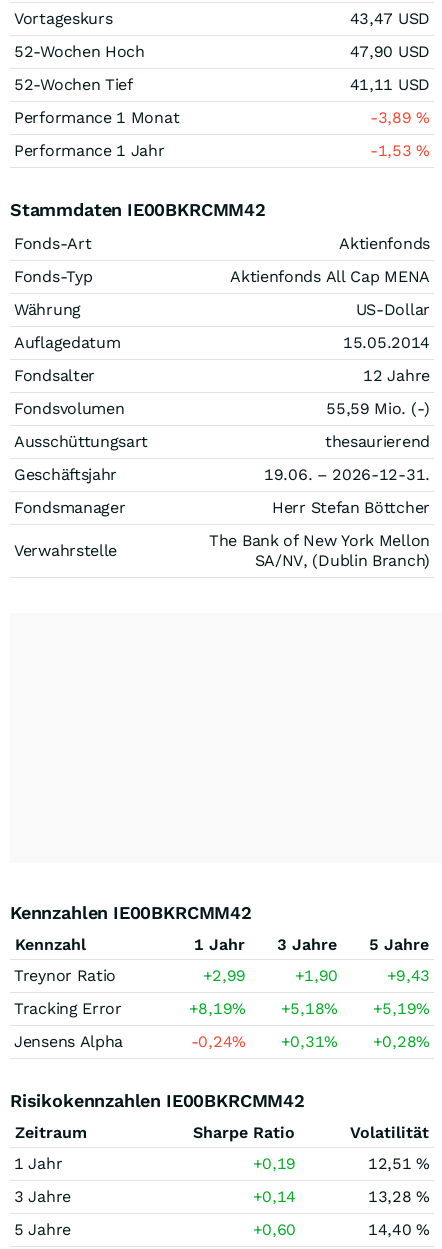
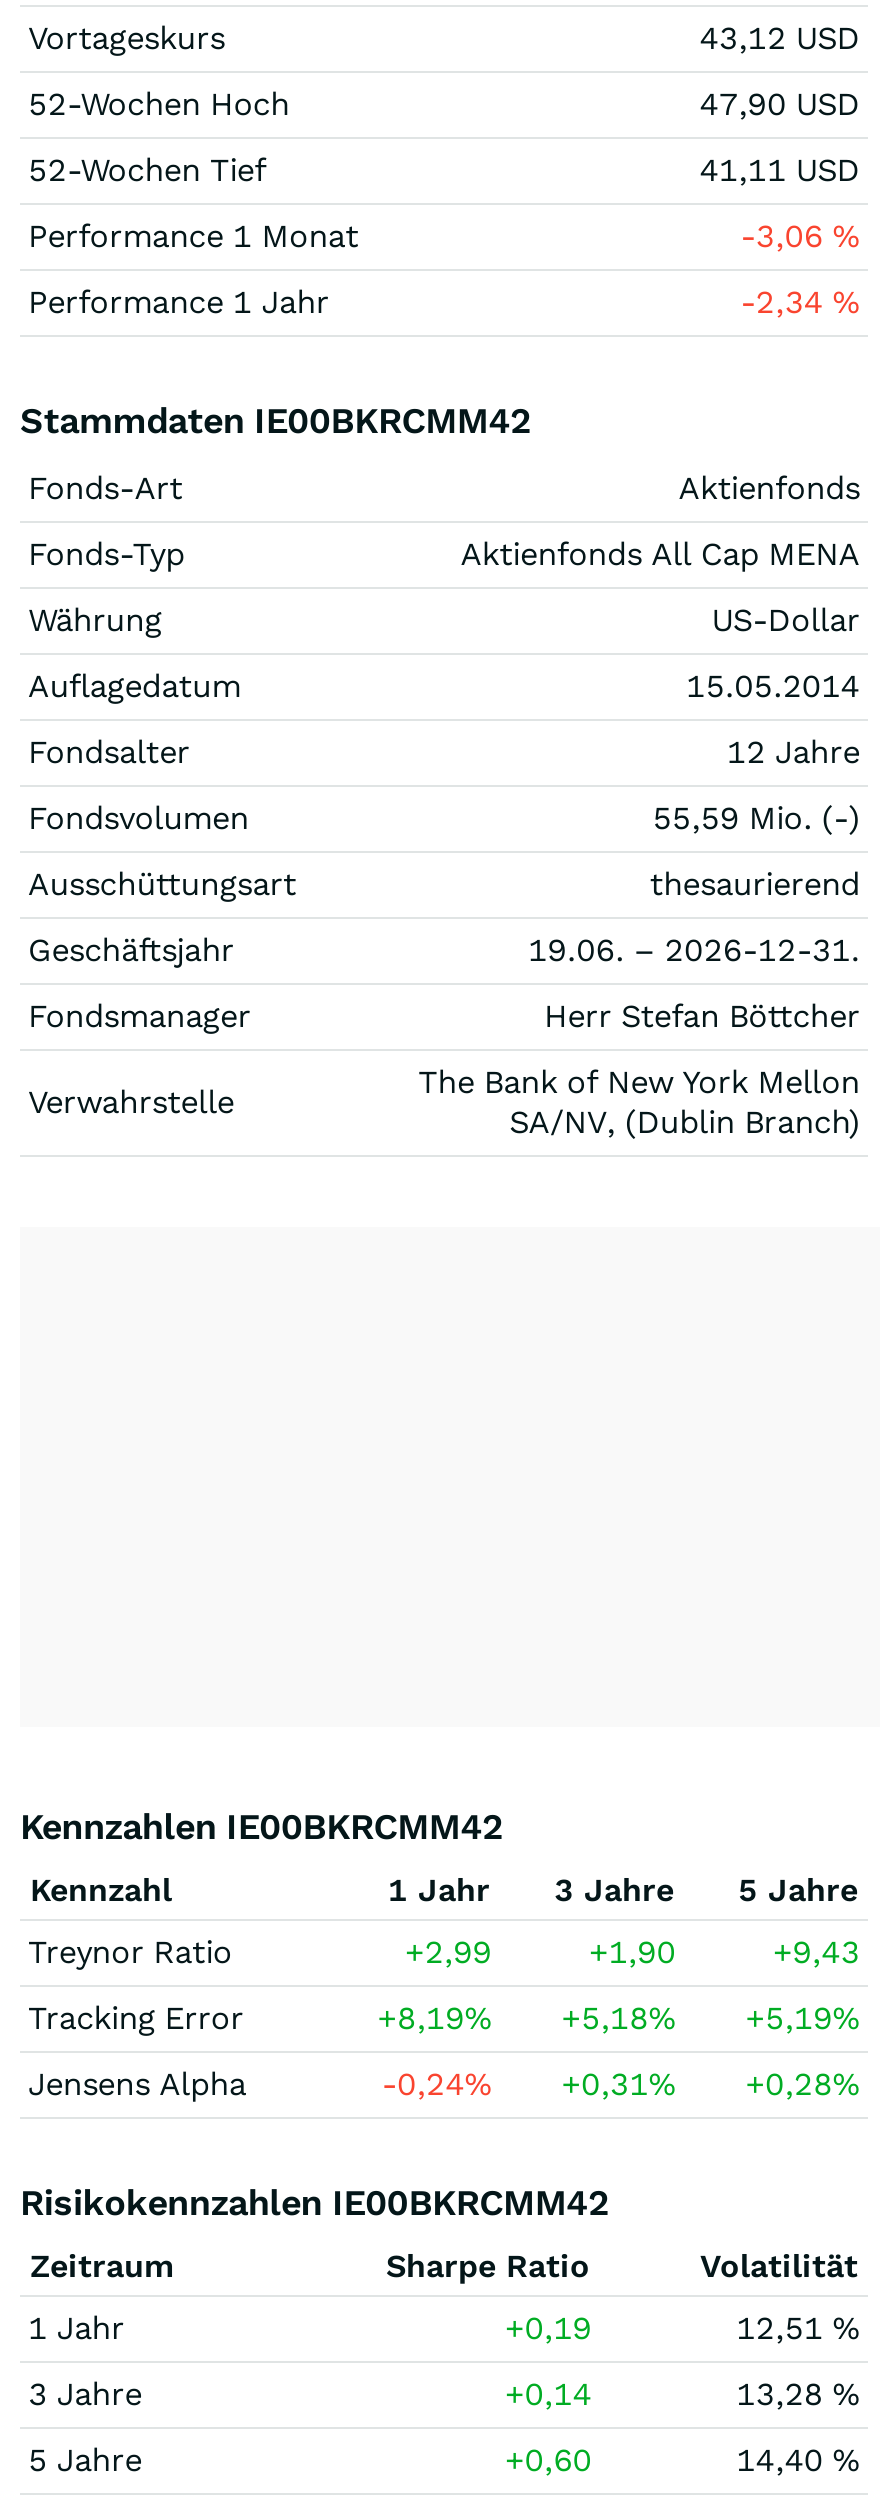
- 43,47 USD
+ 43,12 USD

- -3,89%
+ -3,06%

- -1,53%
+ -2,34%
